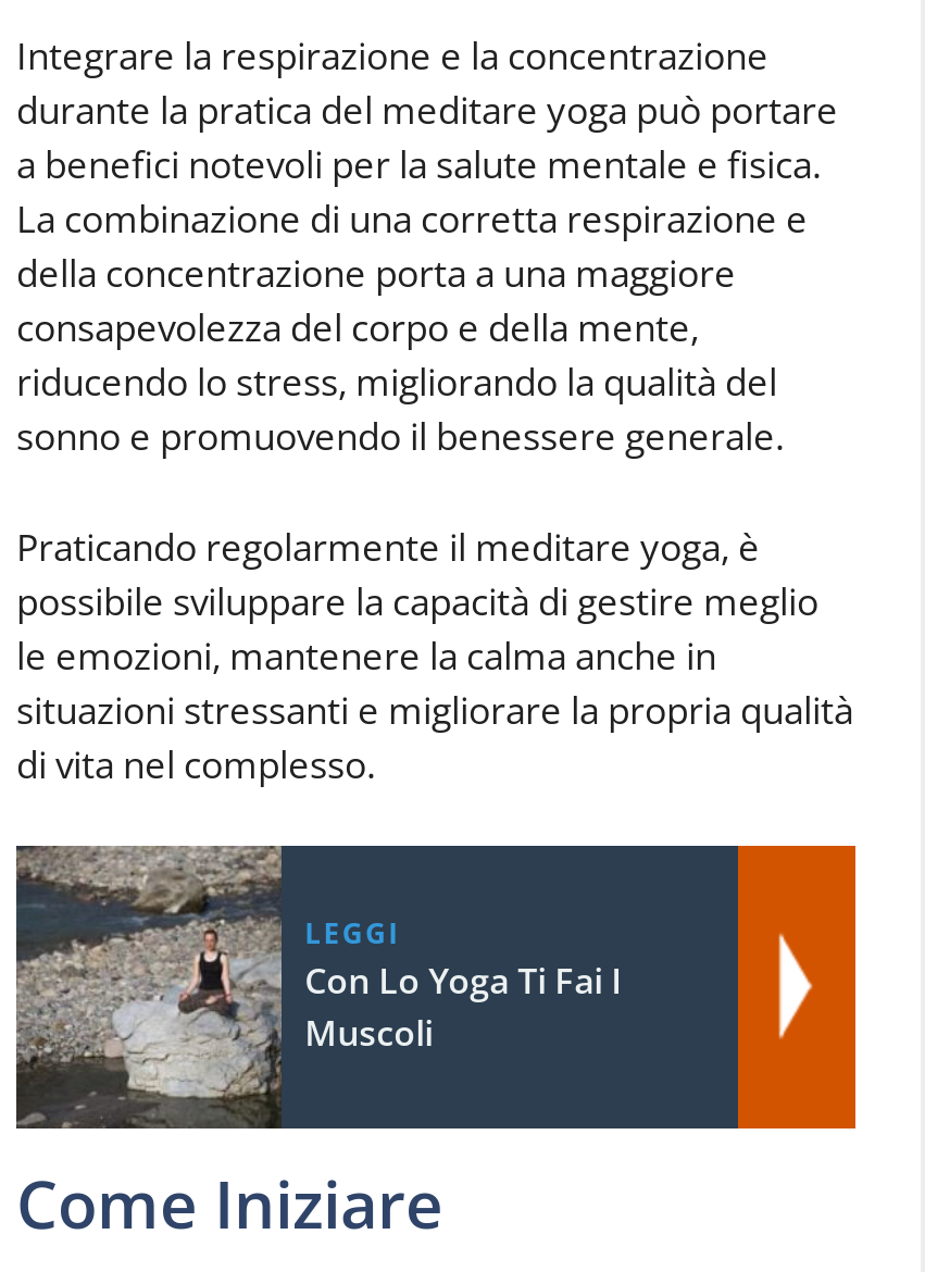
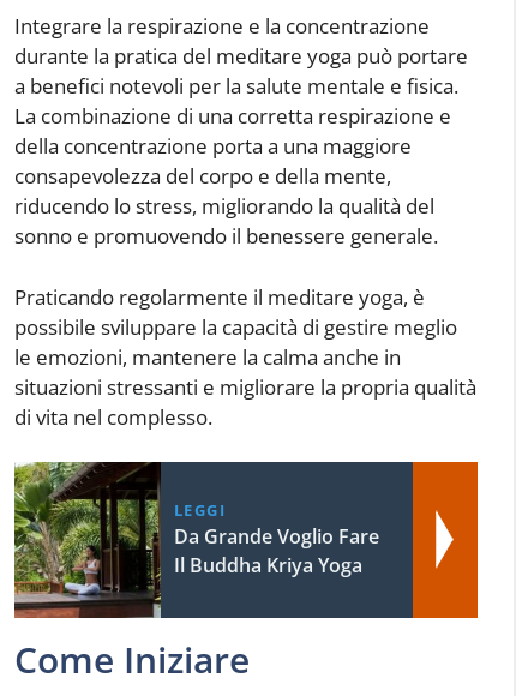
- [image]
- Con Lo Yoga Ti Fai I
- Muscoli
+ [image]
+ Da Grande Voglio Fare
+ Il Buddha Kriya Yoga
